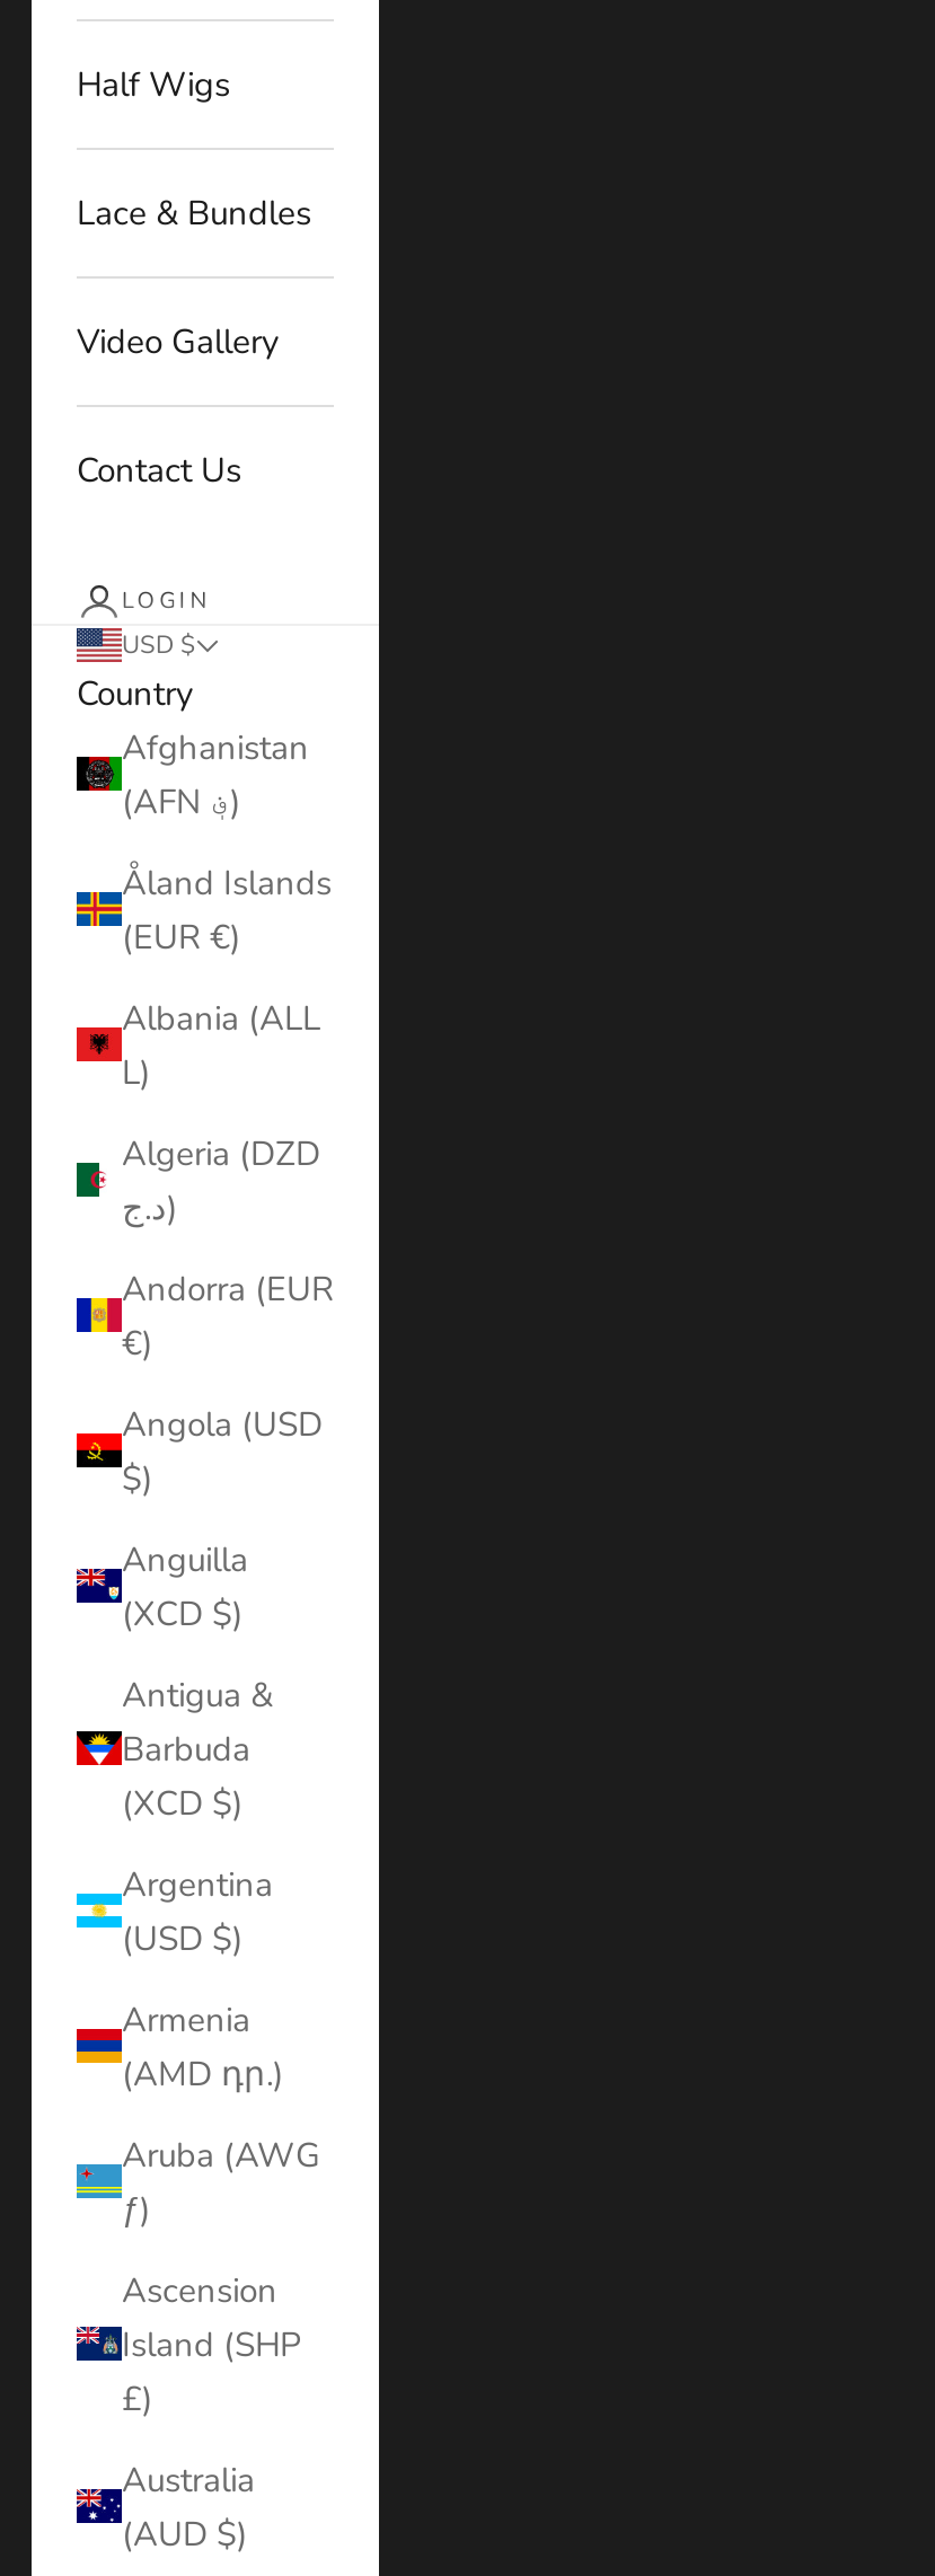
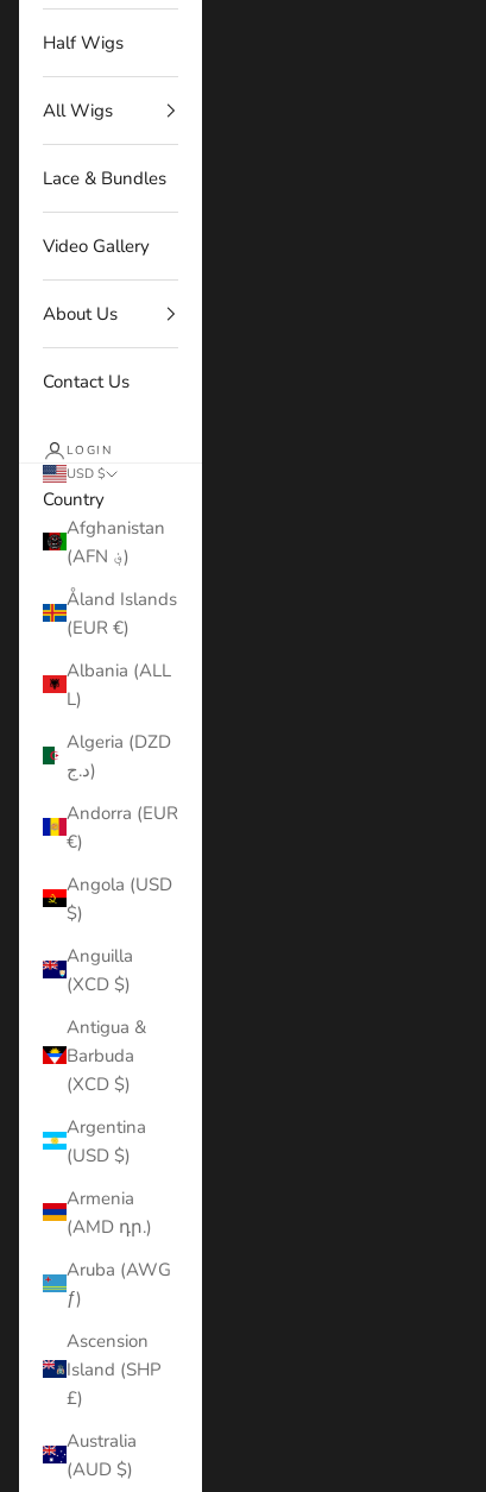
+ All Wigs

+ About Us
